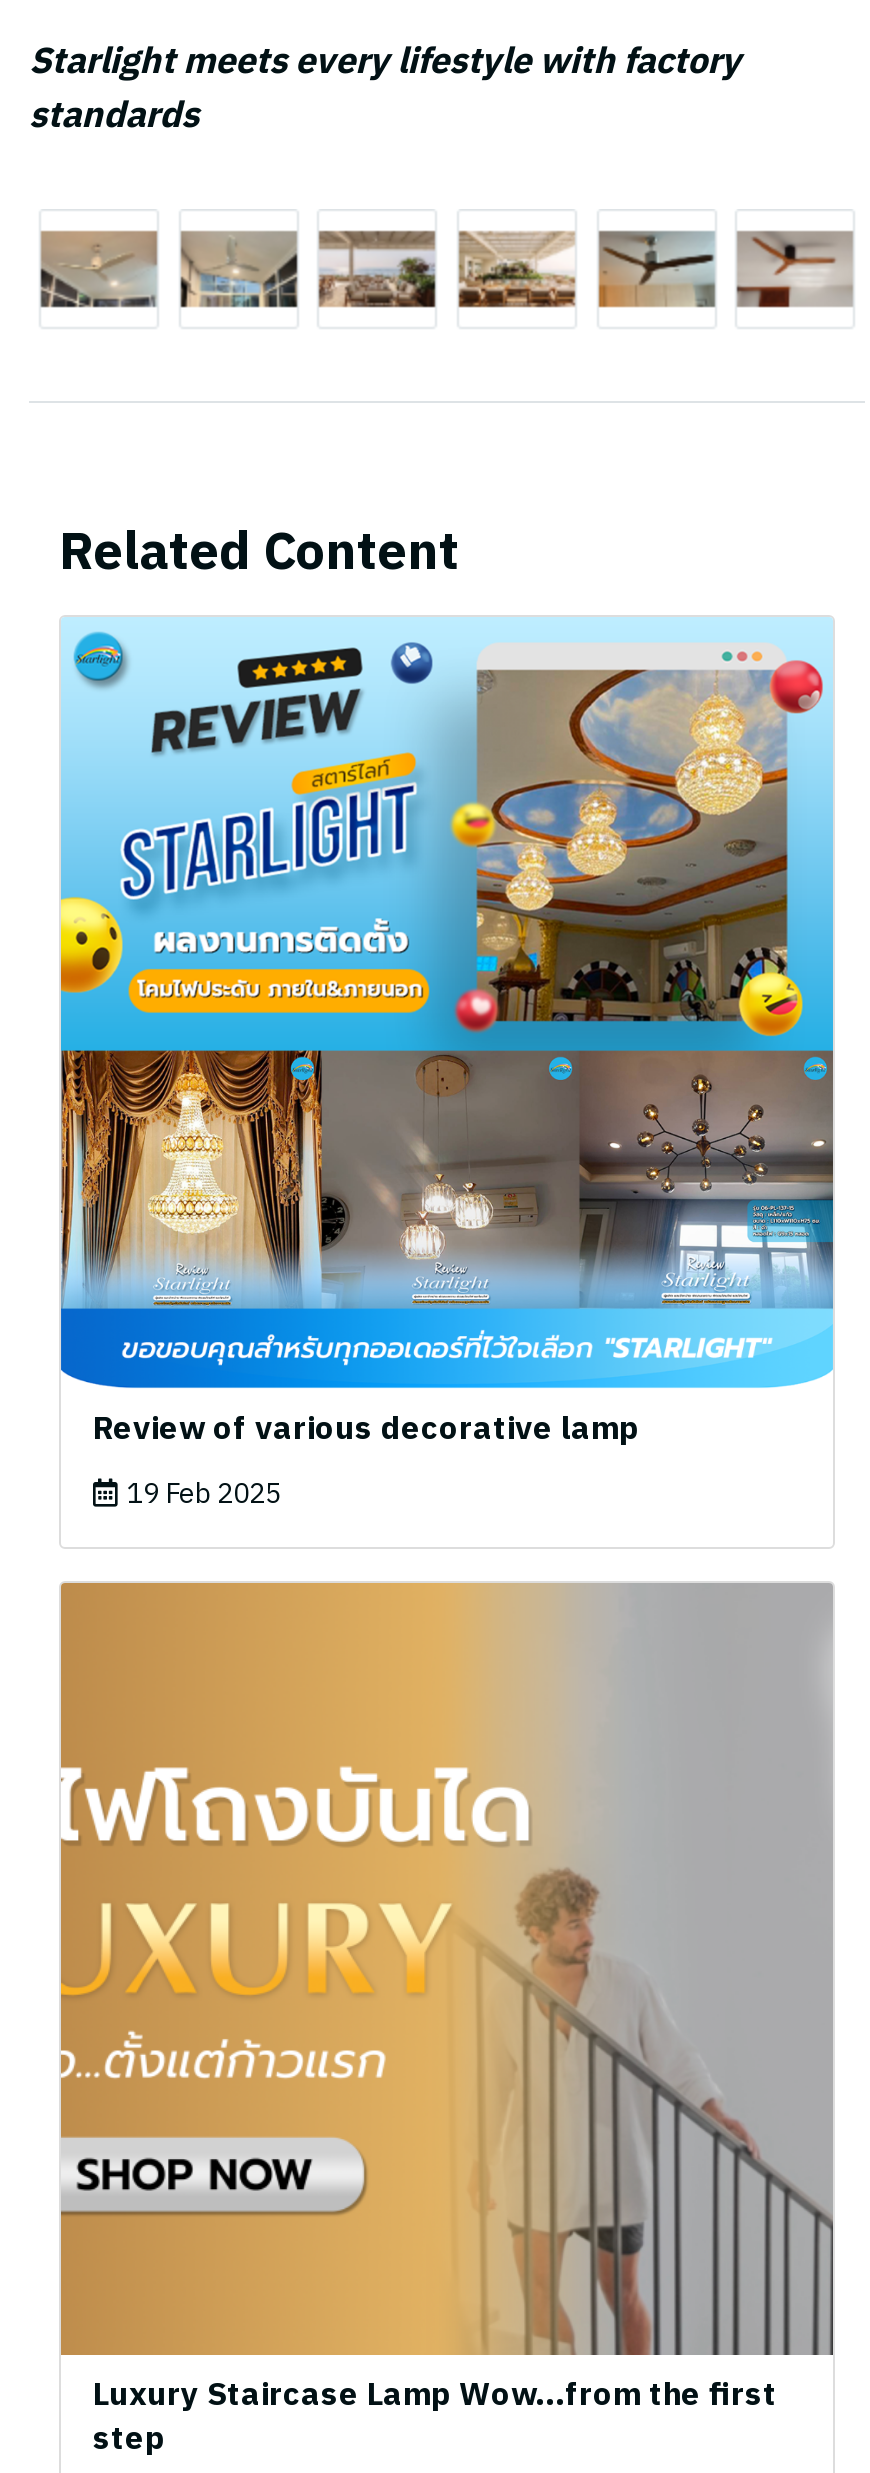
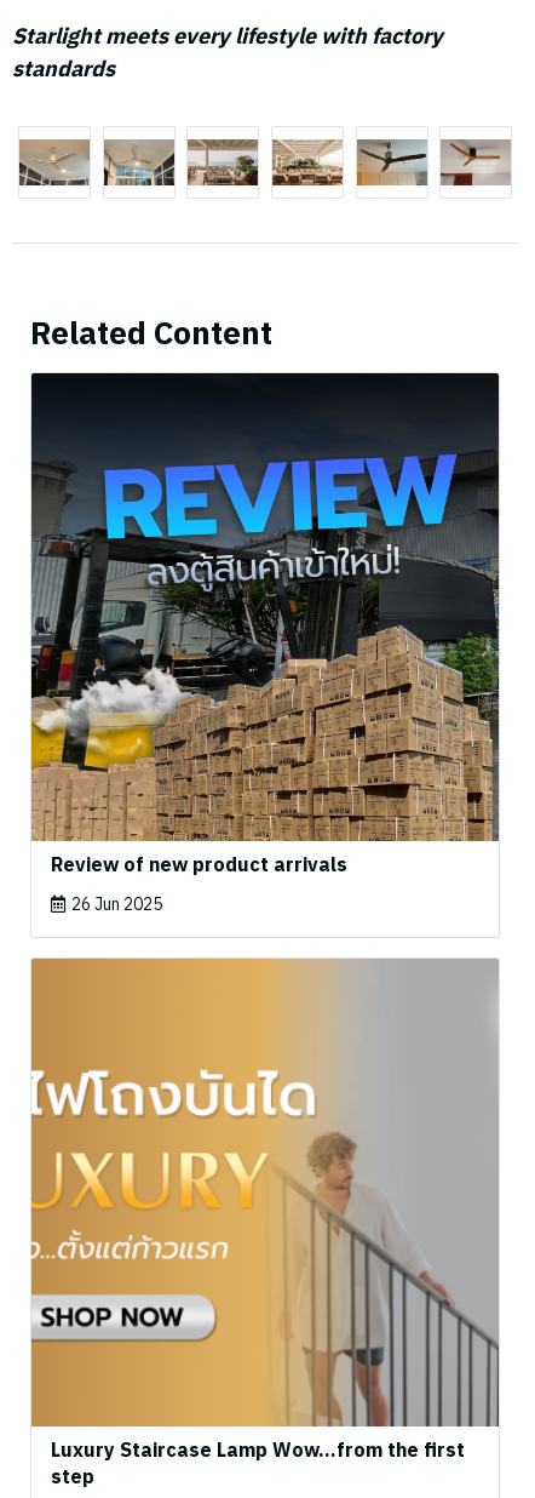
- [image]
- Review of various decorative lamp
- 19 Feb 2025
+ [image]
+ Review of new product arrivals
+ 26 Jun 2025
